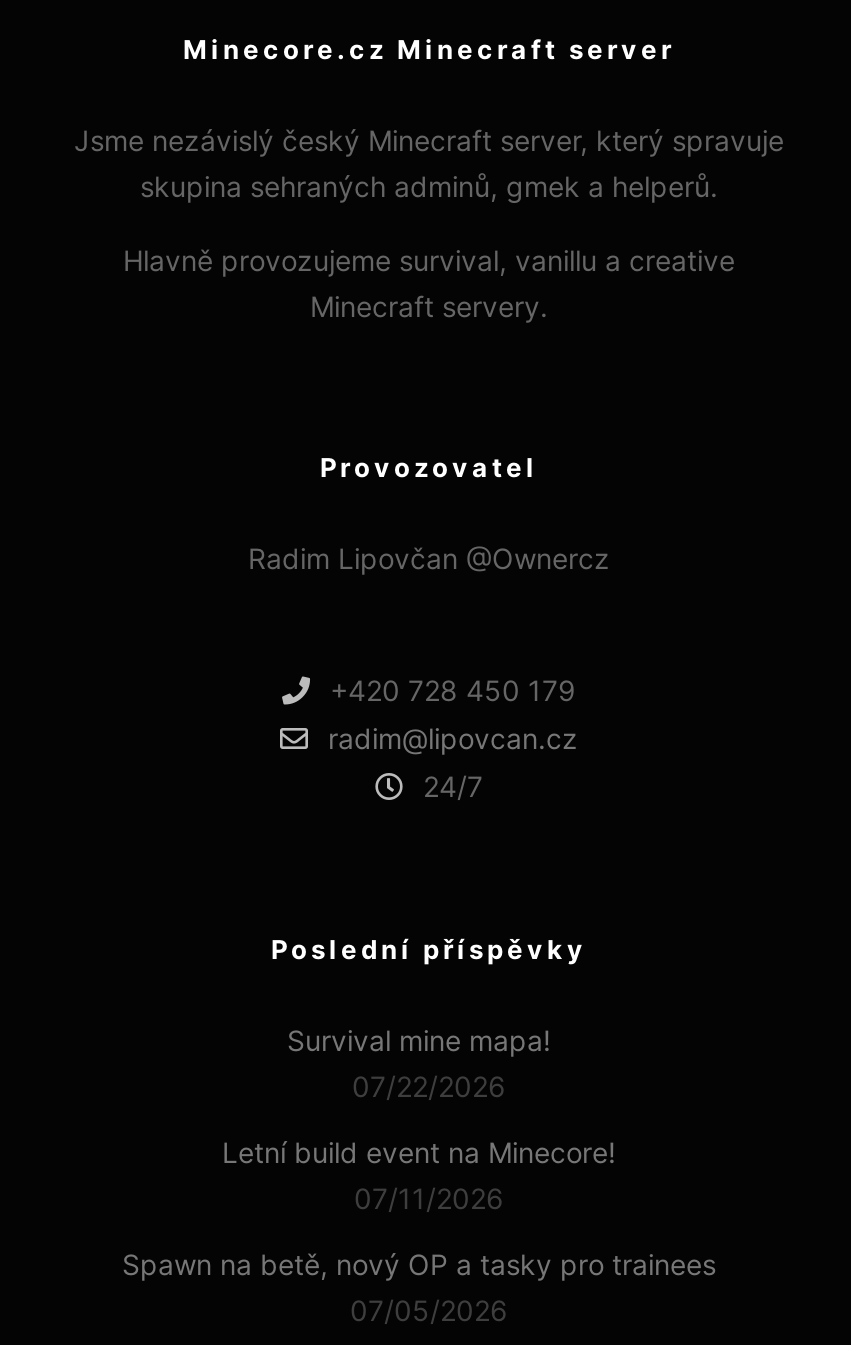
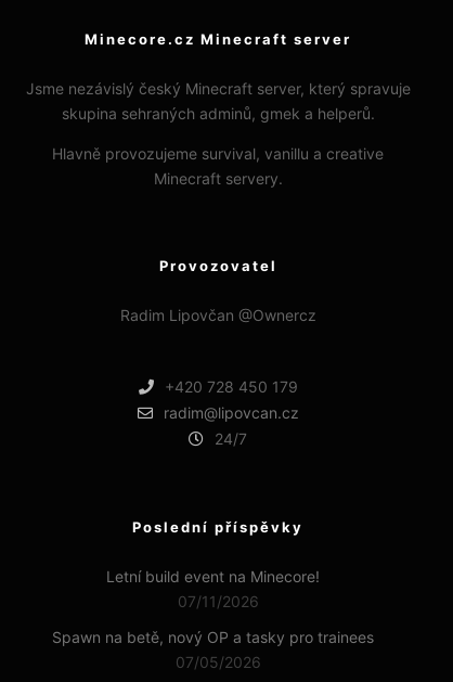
- Survival mine mapa!
- 07/22/2026
